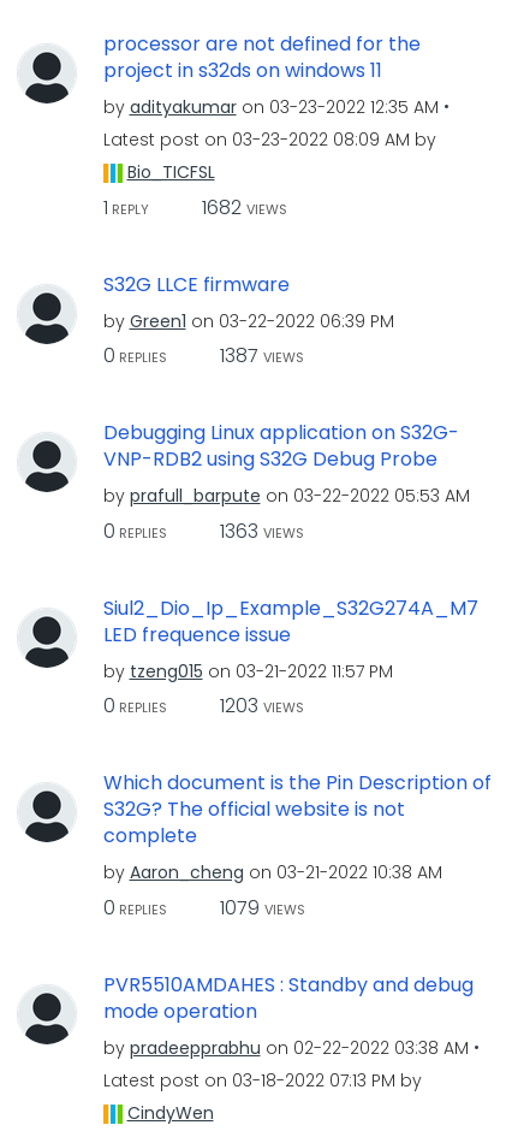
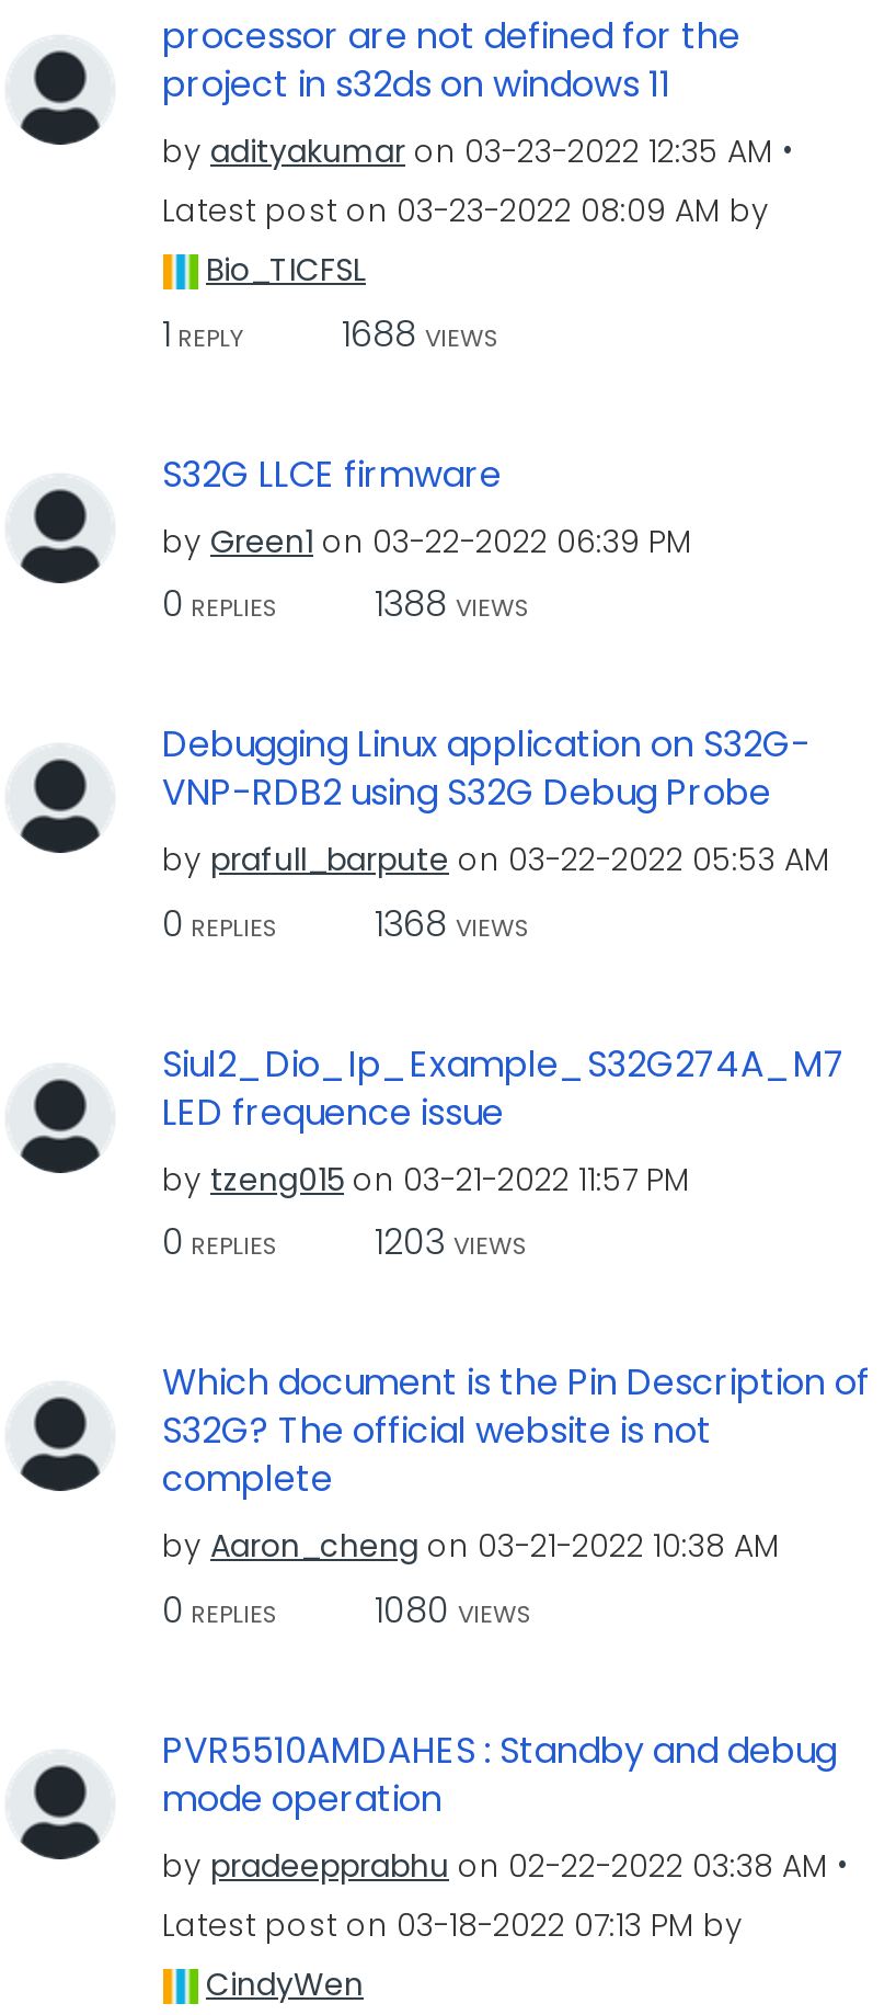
- 1 REPLY 1682 VIEWS
+ 1 REPLY 1688 VIEWS

- 1387 VIEWS
+ 1388 VIEWS

- 1363 VIEWS
+ 1368 VIEWS

- 1079 VIEWS
+ 1080 VIEWS
